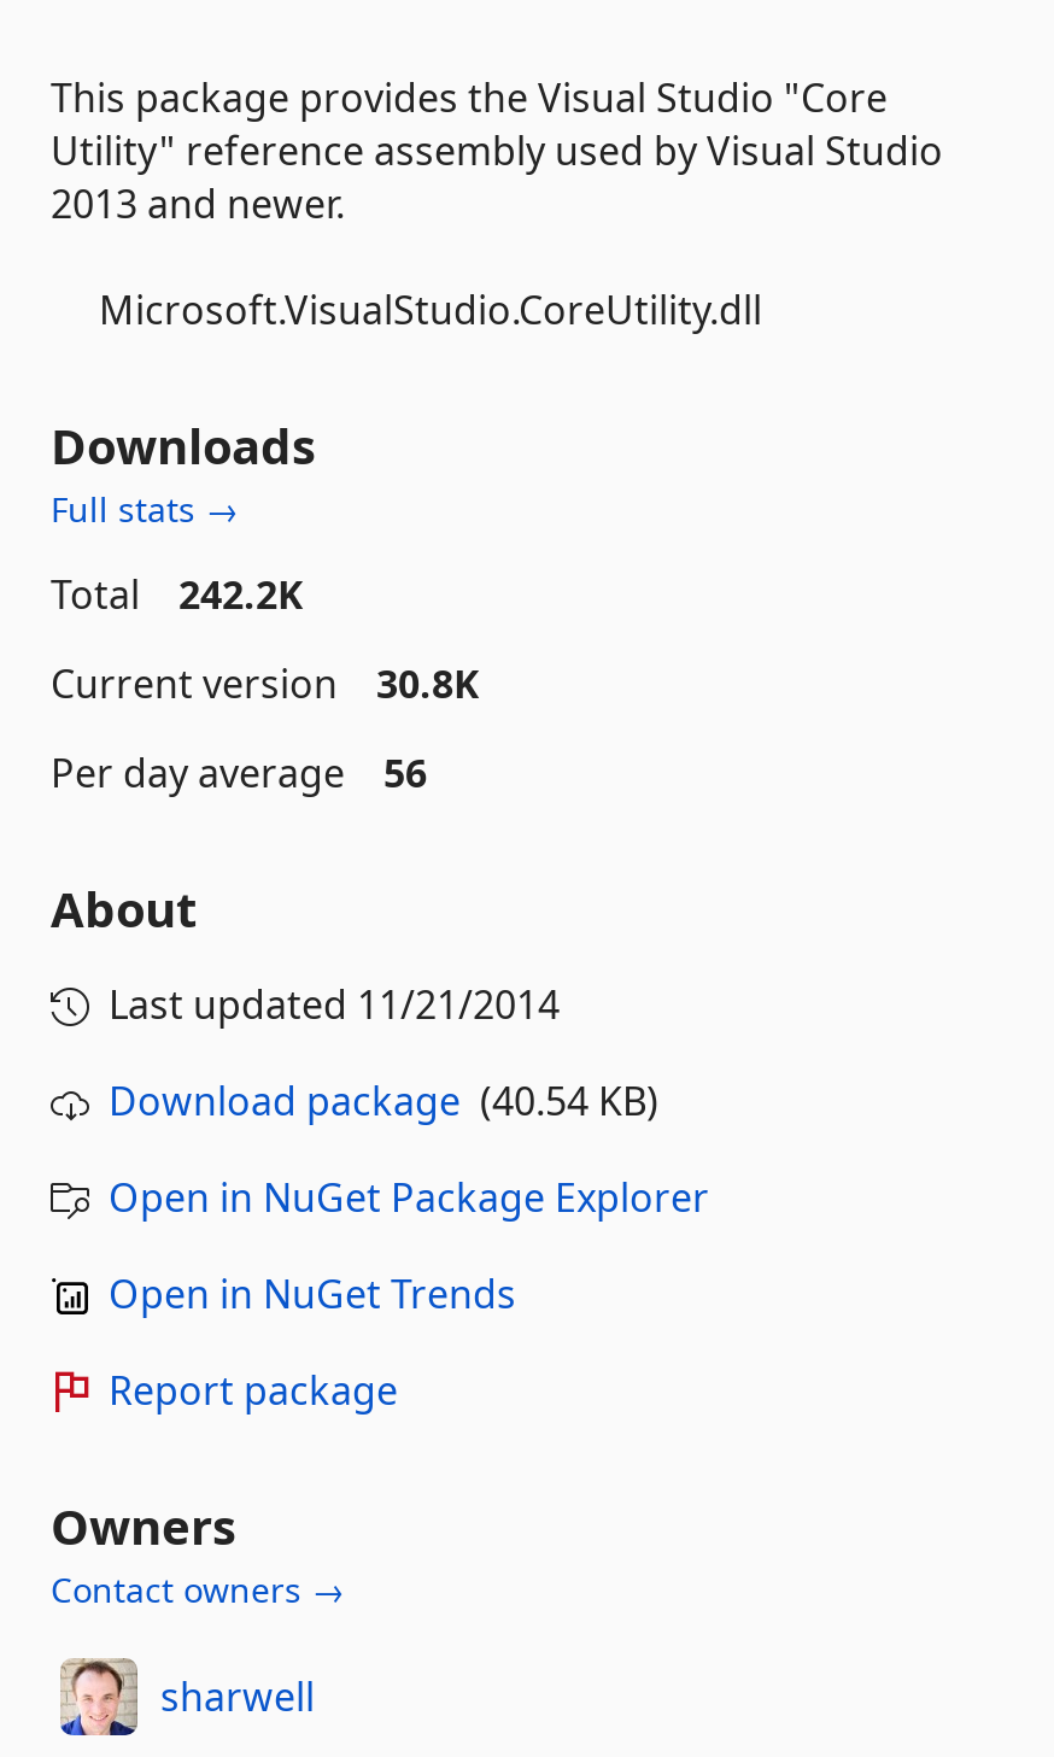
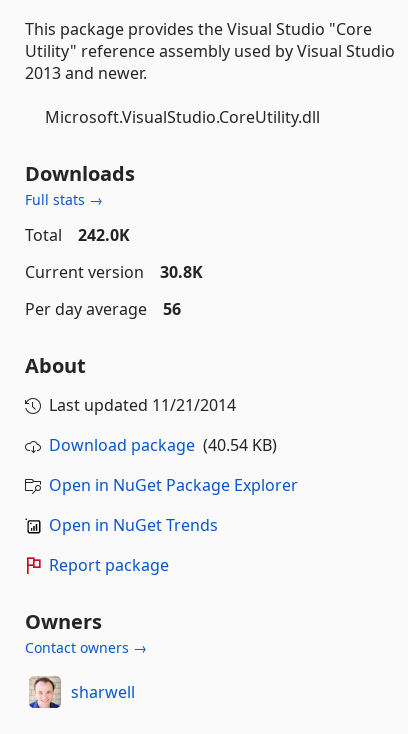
- Total 242.2K
+ Total 242.0K
